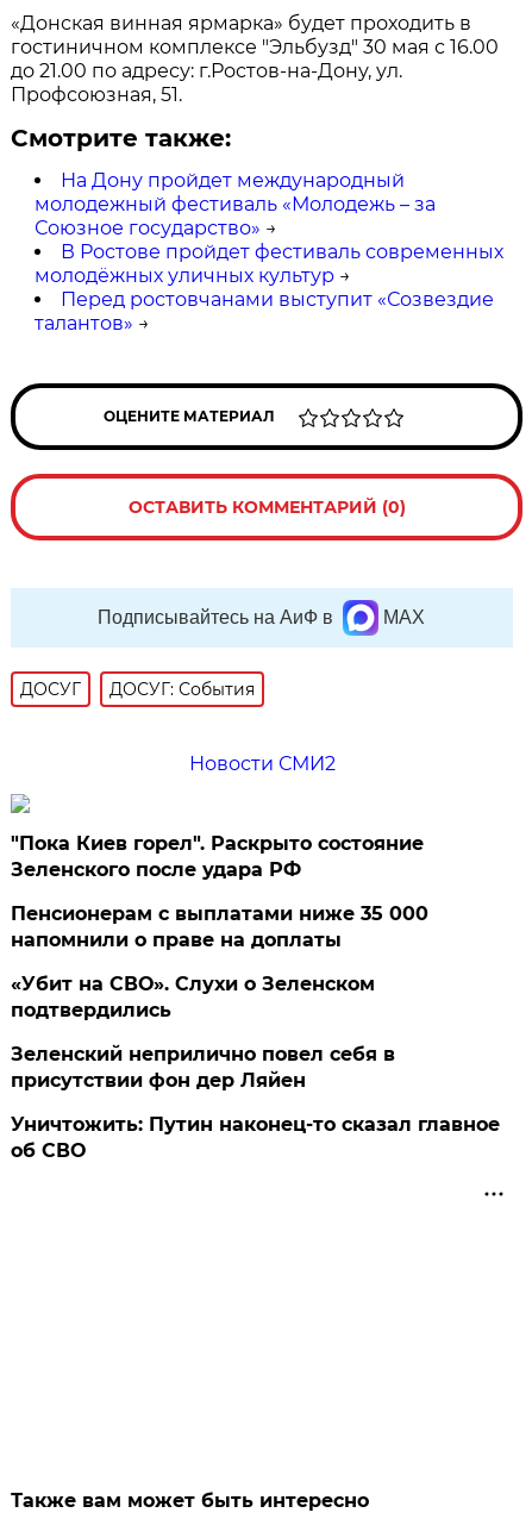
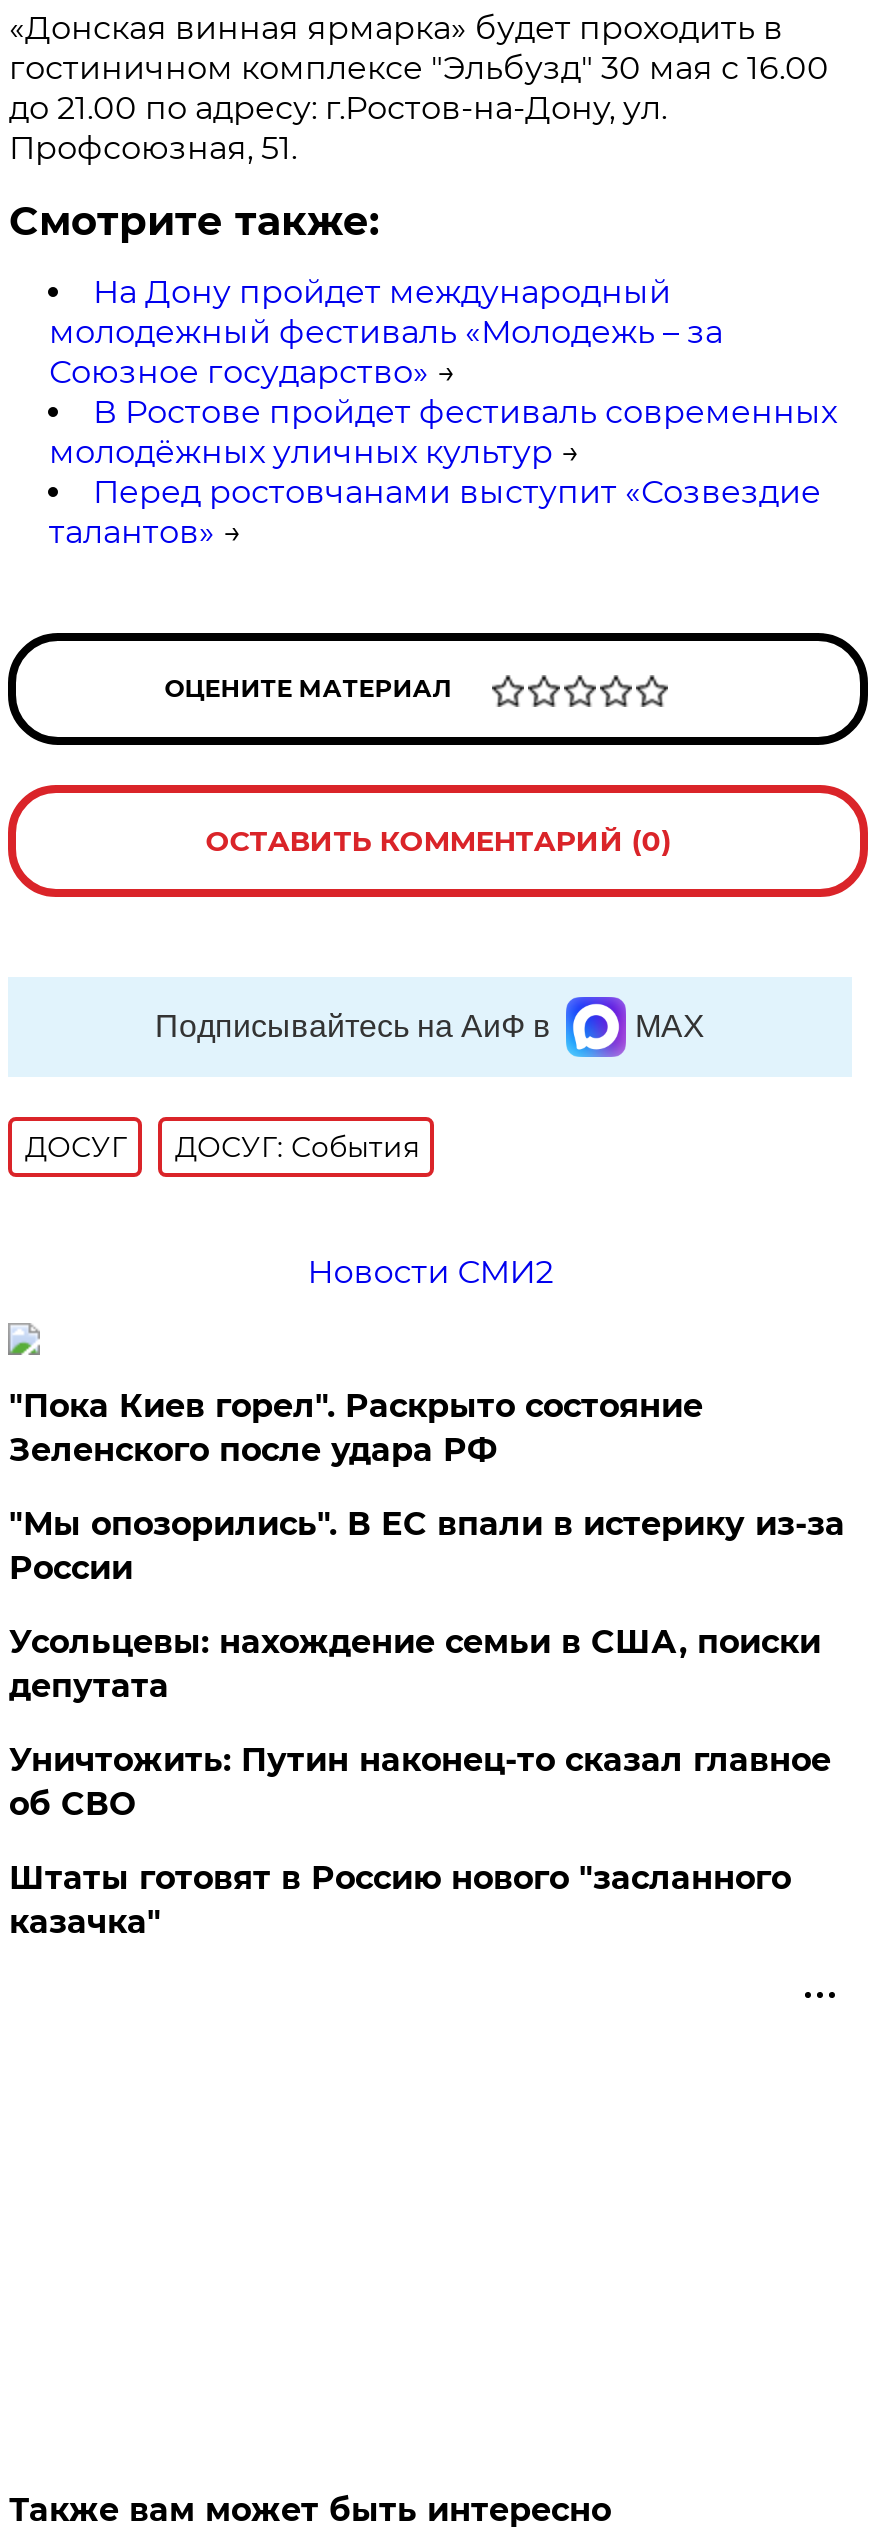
- Пенсионерам с выплатами ниже 35 000
- напомнили о праве на доплаты
- «Убит на СВО». Слухи о Зеленском
- подтвердились
- Зеленский неприлично повел cебя в
- присутствии фон дер Ляйен
+ "Мы опозорились". В ЕС впали в истерику из-за
+ России
+ Усольцевы: нахождение семьи в США, поиски
+ депутата

moved up: Уничтожить: Путин наконец-то сказал главное | об СВО

+ Штаты готовят в Россию нового "засланного
+ казачка"
